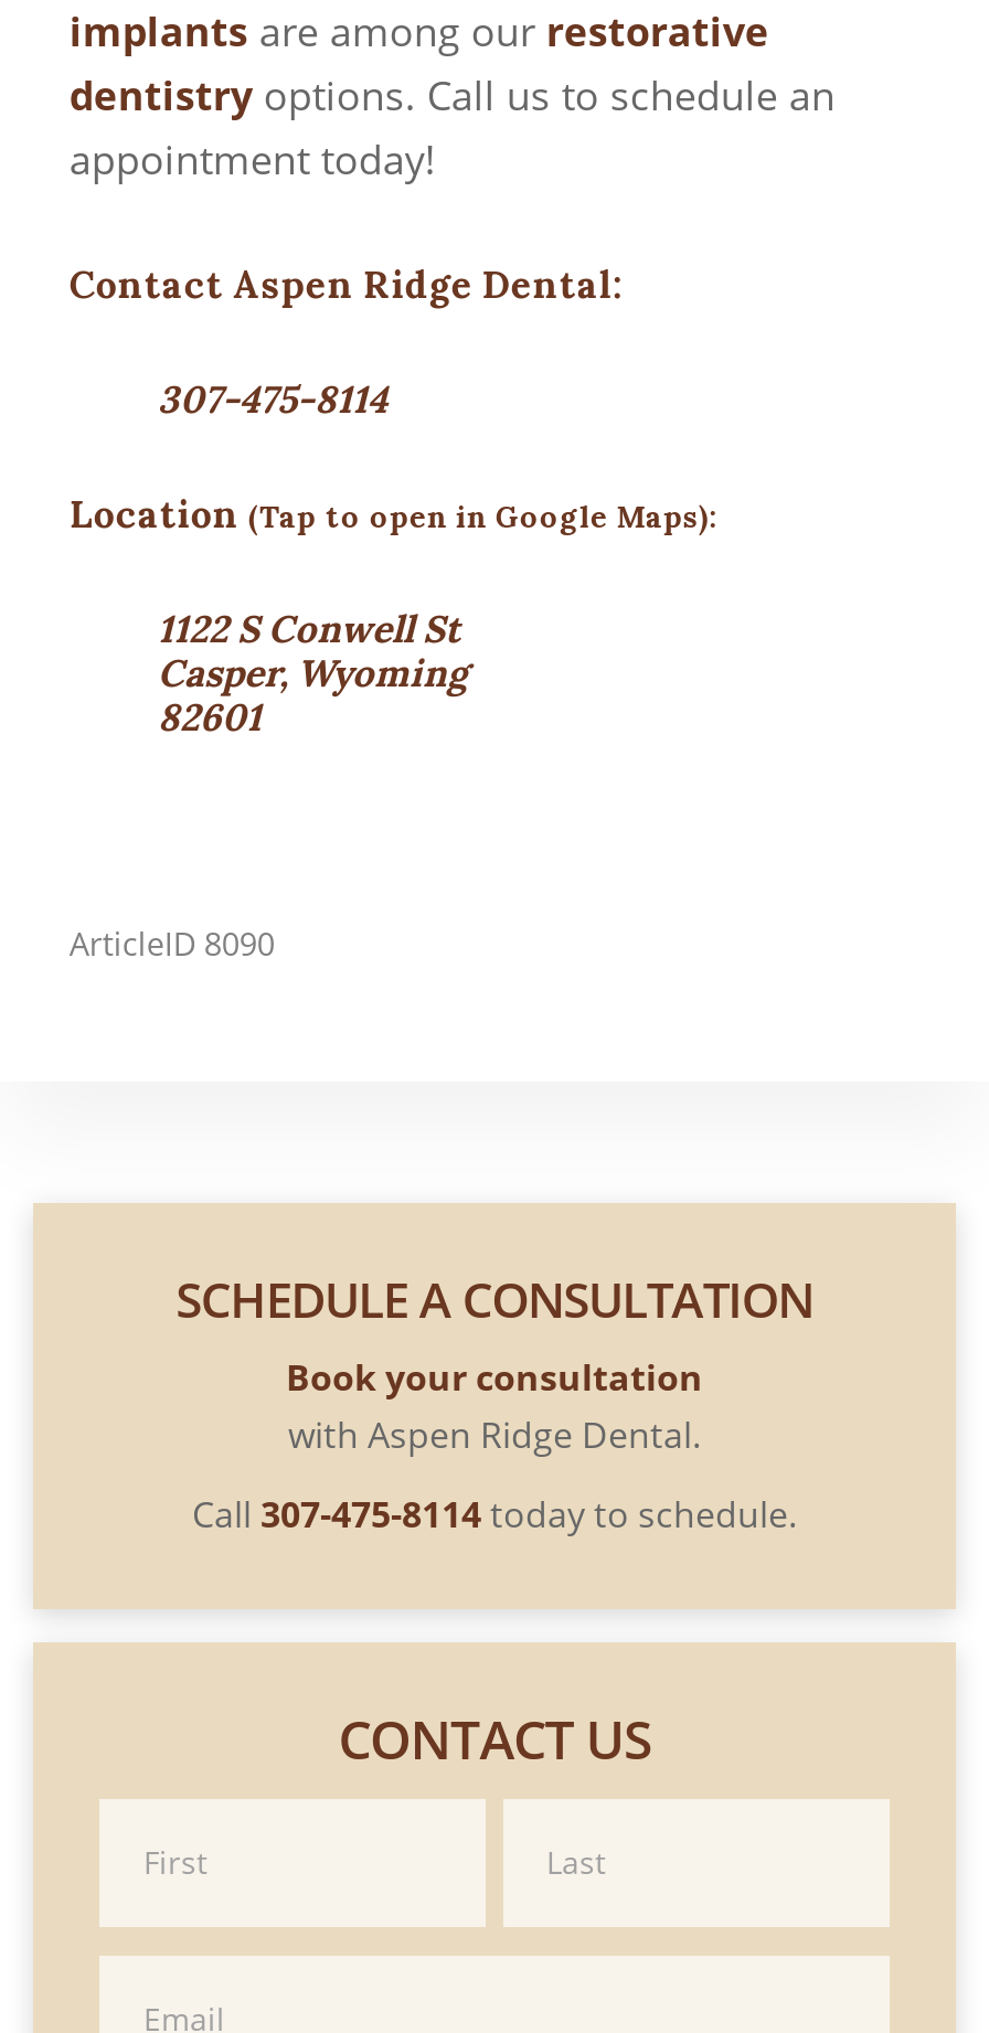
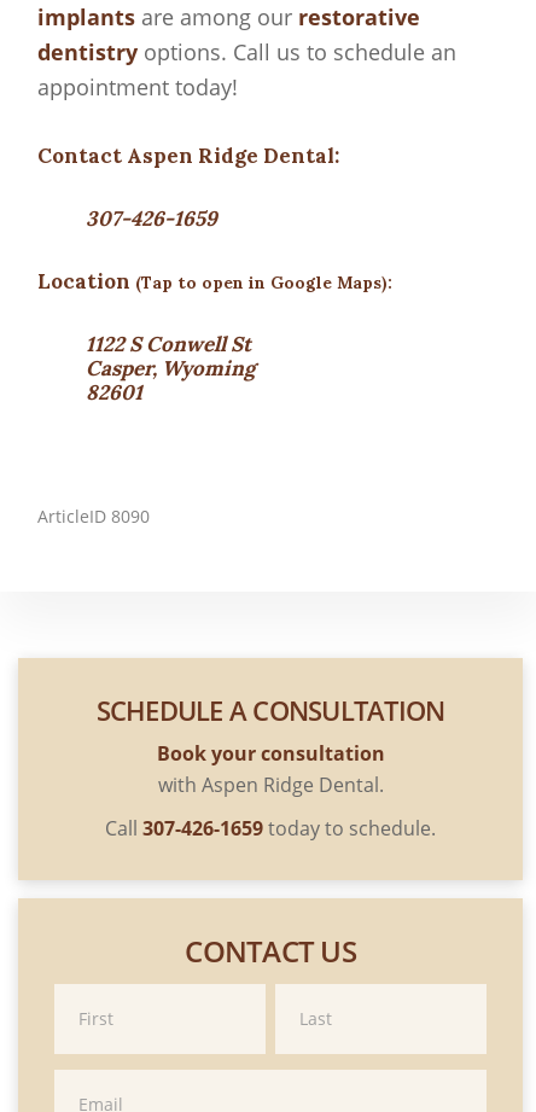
- 307-475-8114
+ 307-426-1659

- Call 307-475-8114 today to schedule.
+ Call 307-426-1659 today to schedule.
